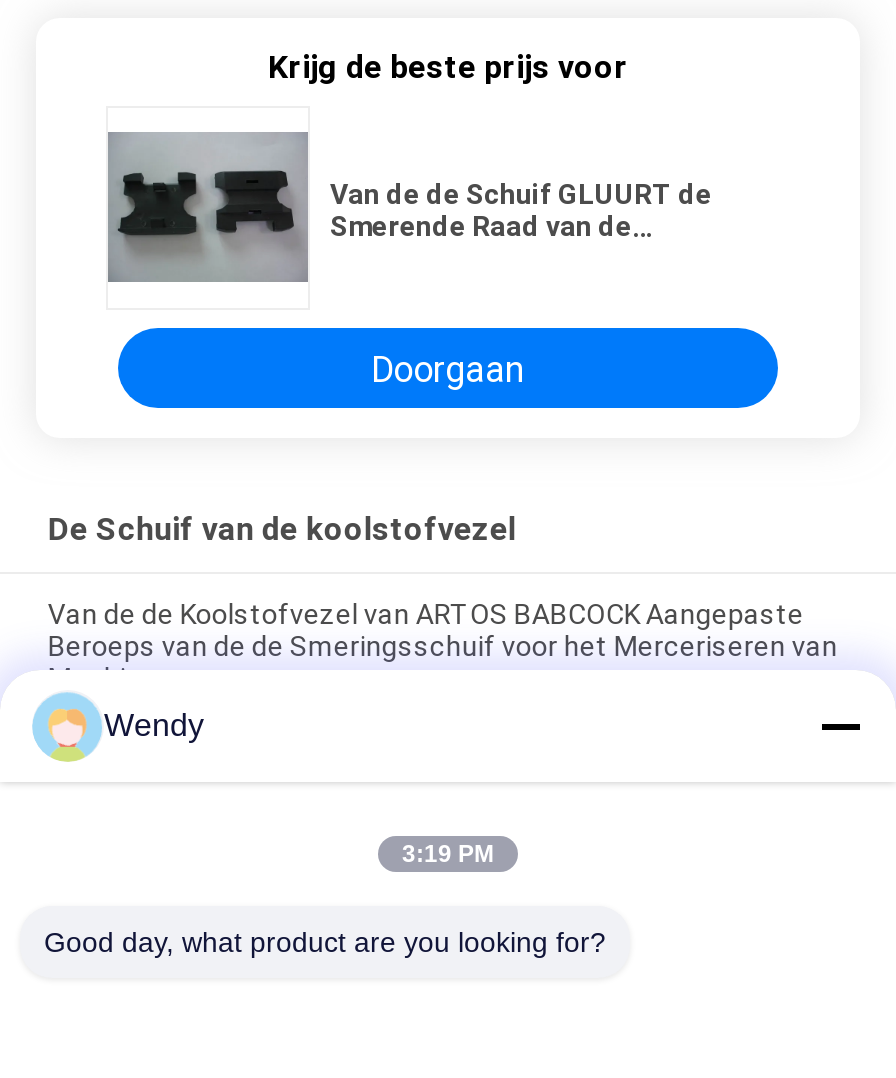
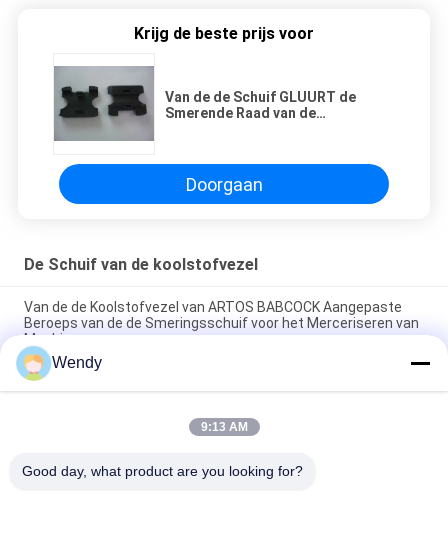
- 3:19 PM
+ 9:13 AM
